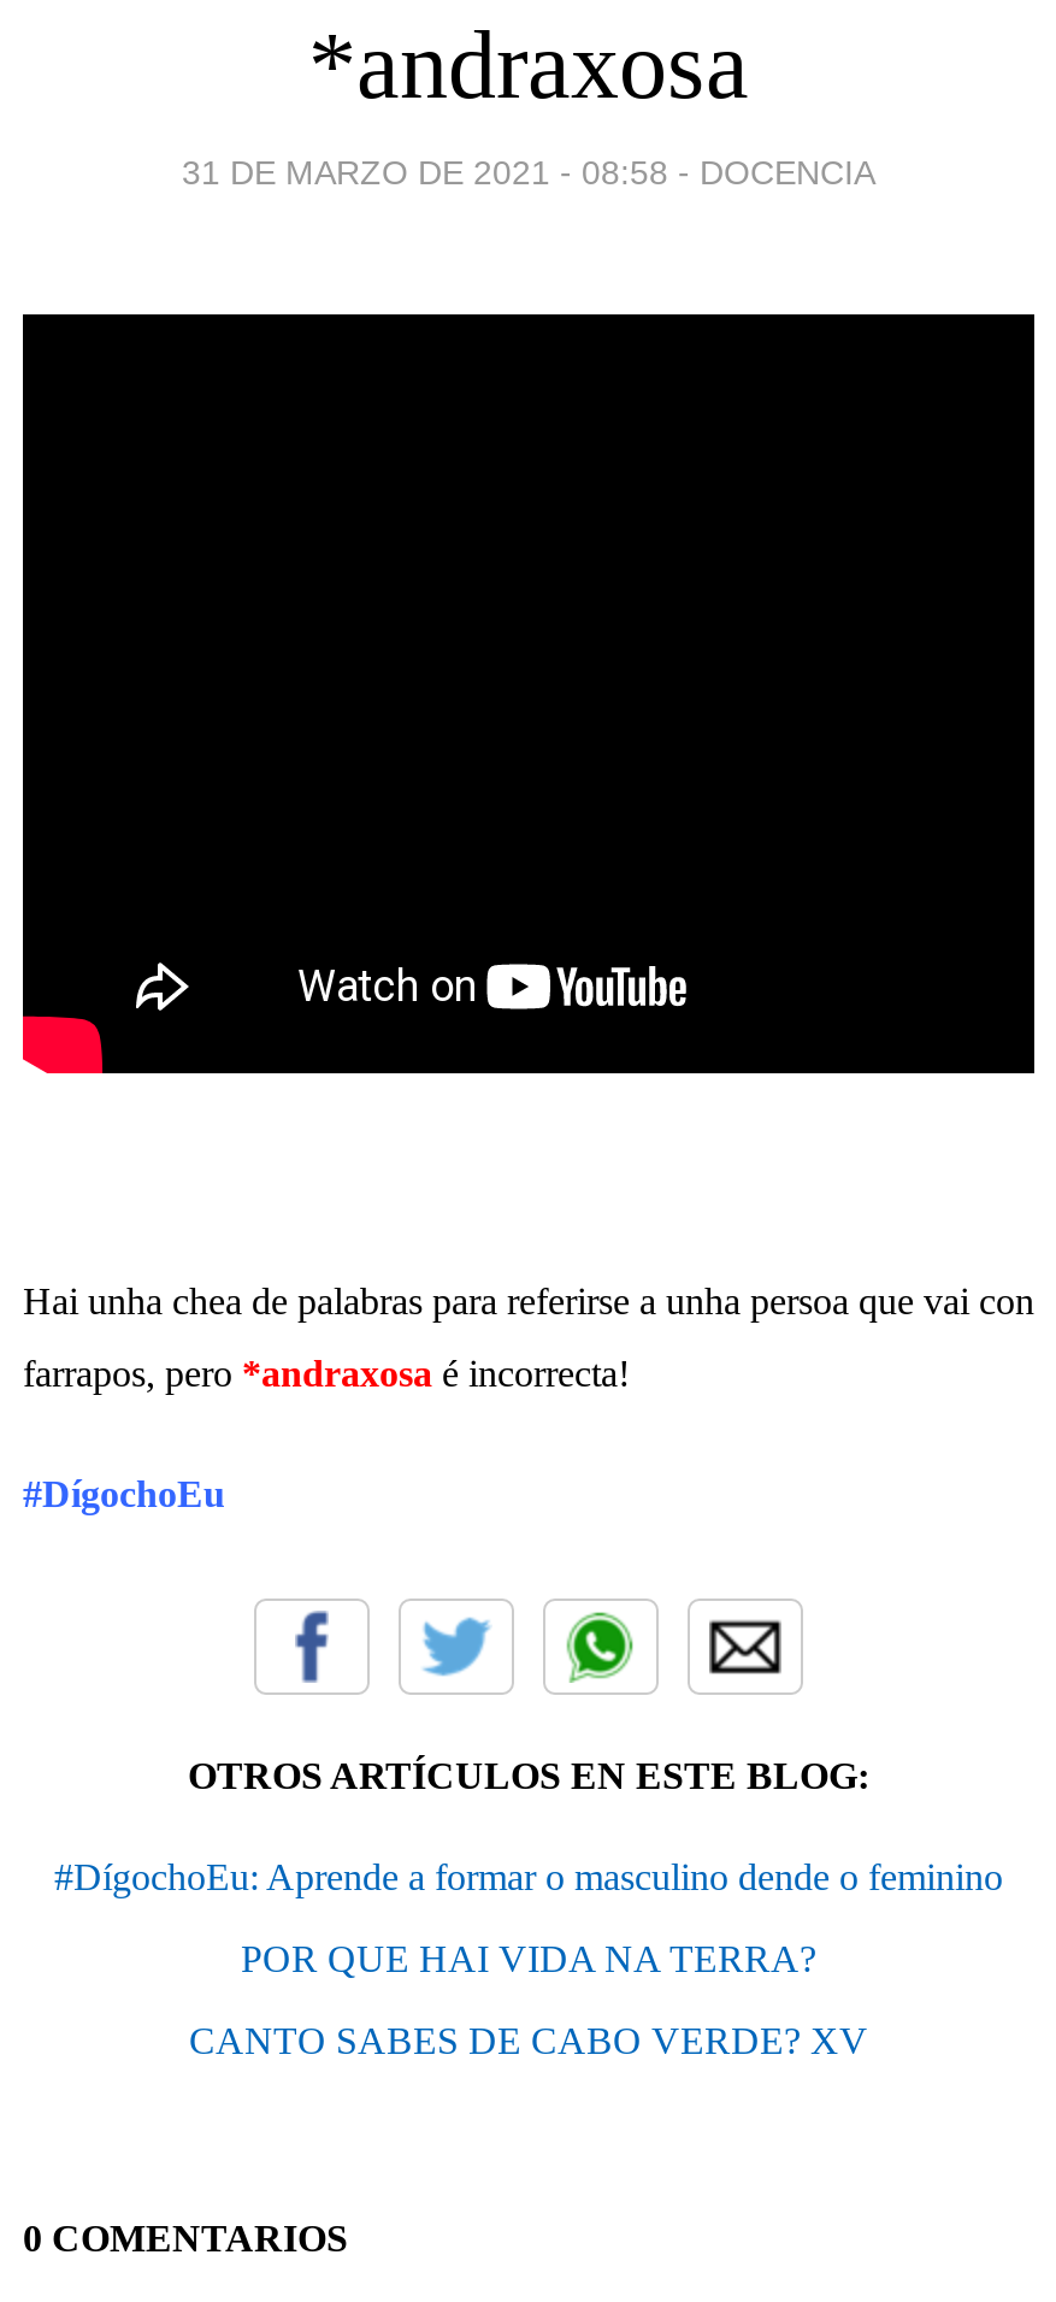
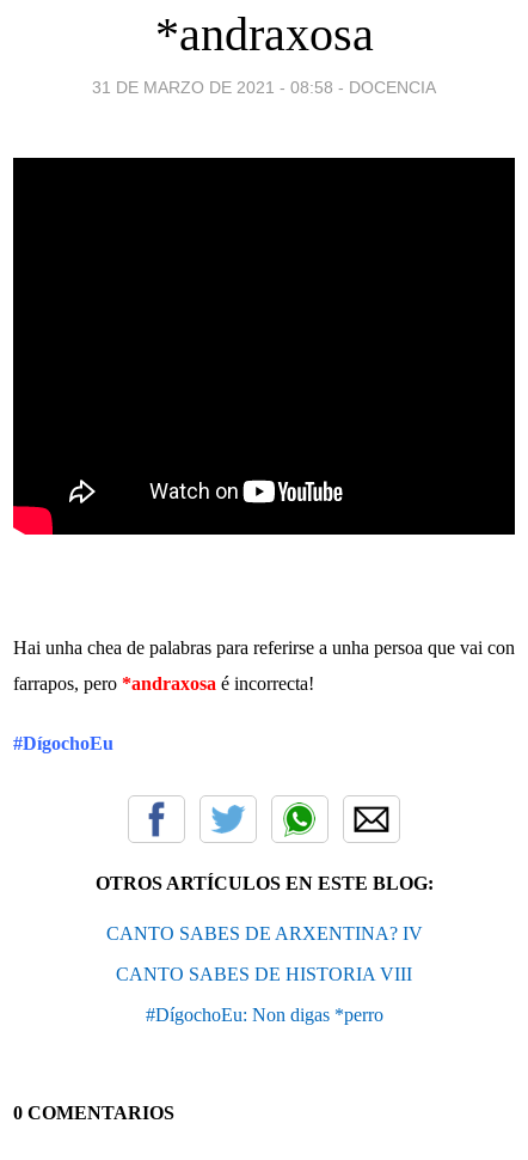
- #DígochoEu: Aprende a formar o masculino dende o feminino
+ CANTO SABES DE ARXENTINA? IV

- POR QUE HAI VIDA NA TERRA?
+ CANTO SABES DE HISTORIA VIII

- CANTO SABES DE CABO VERDE? XV
+ #DígochoEu: Non digas *perro
